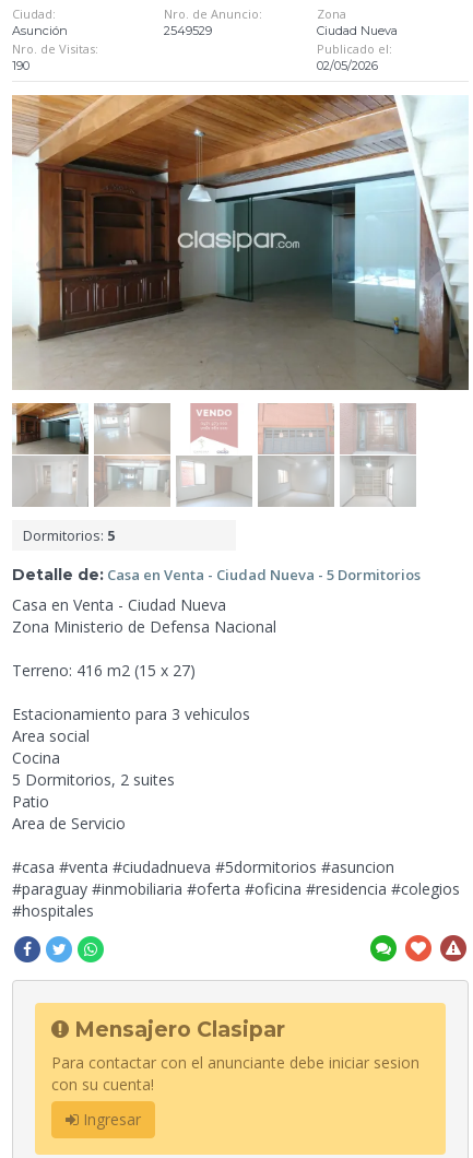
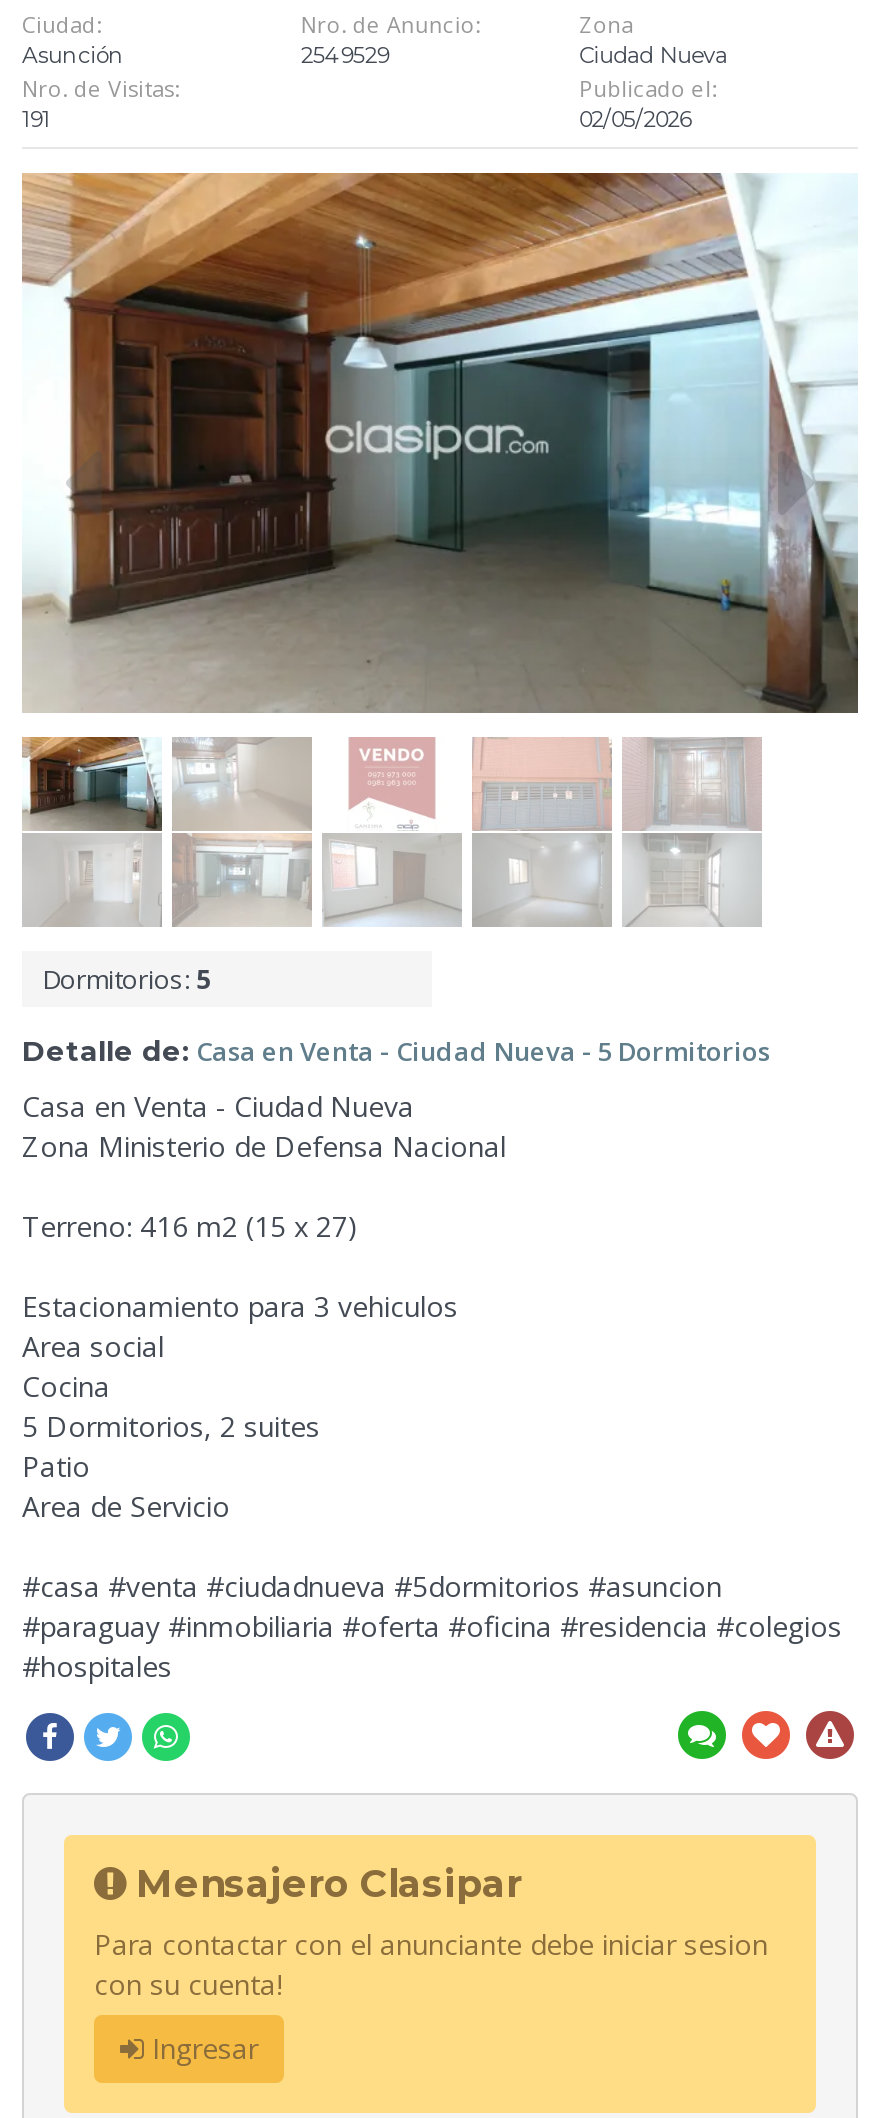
- 190
+ 191
